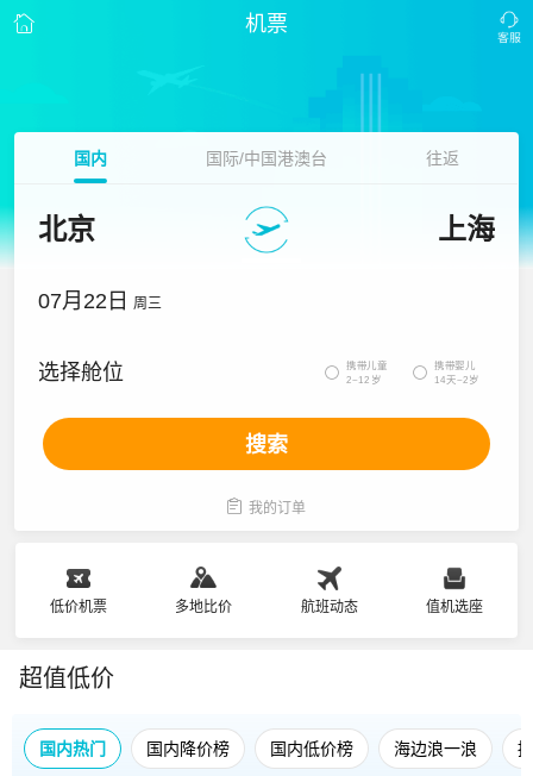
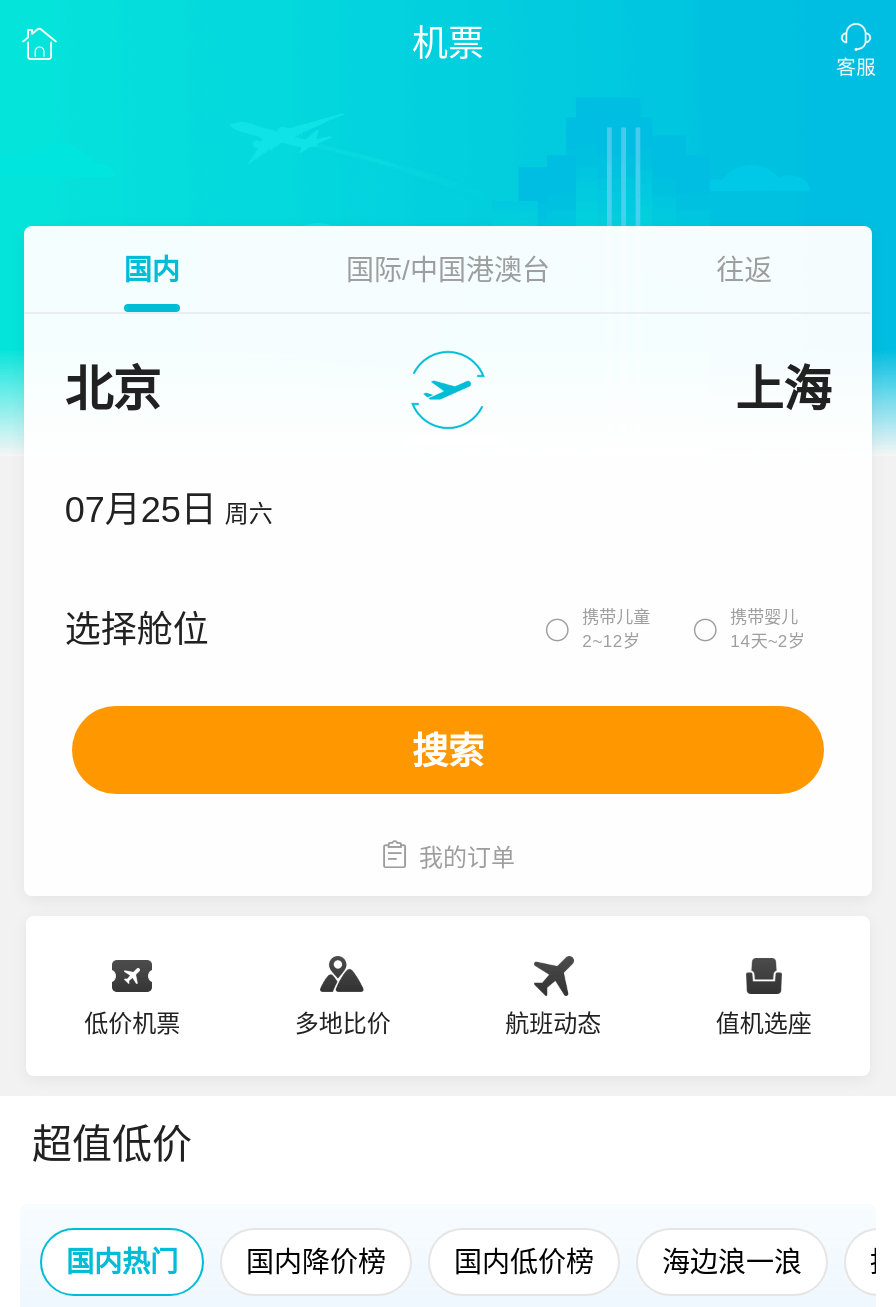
- 07月22日 周三
+ 07月25日 周六
